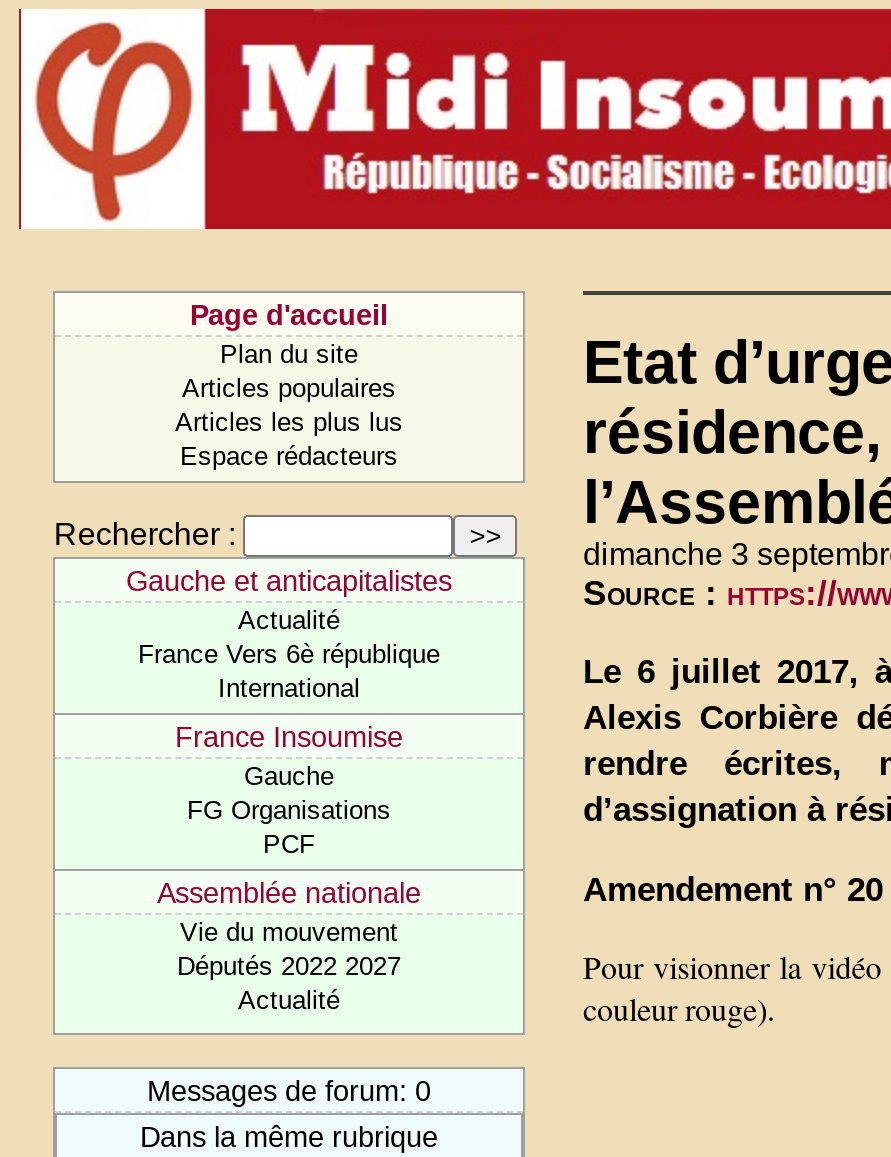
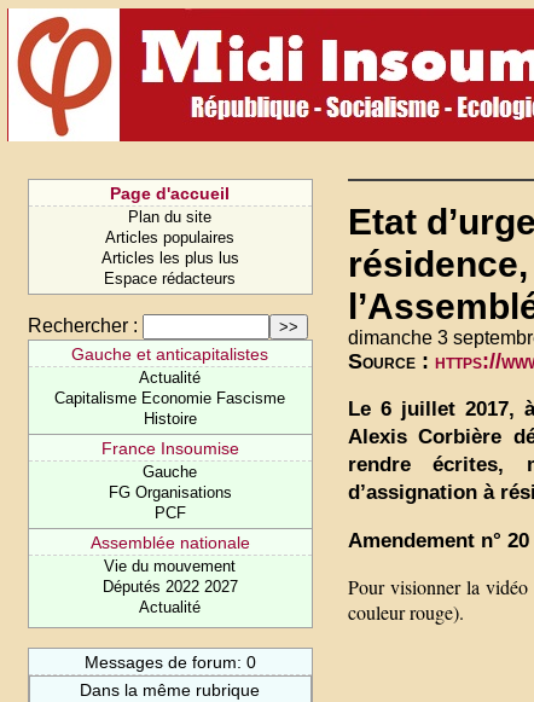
- France Vers 6è république
- International
+ Capitalisme Economie Fascisme
+ Histoire
